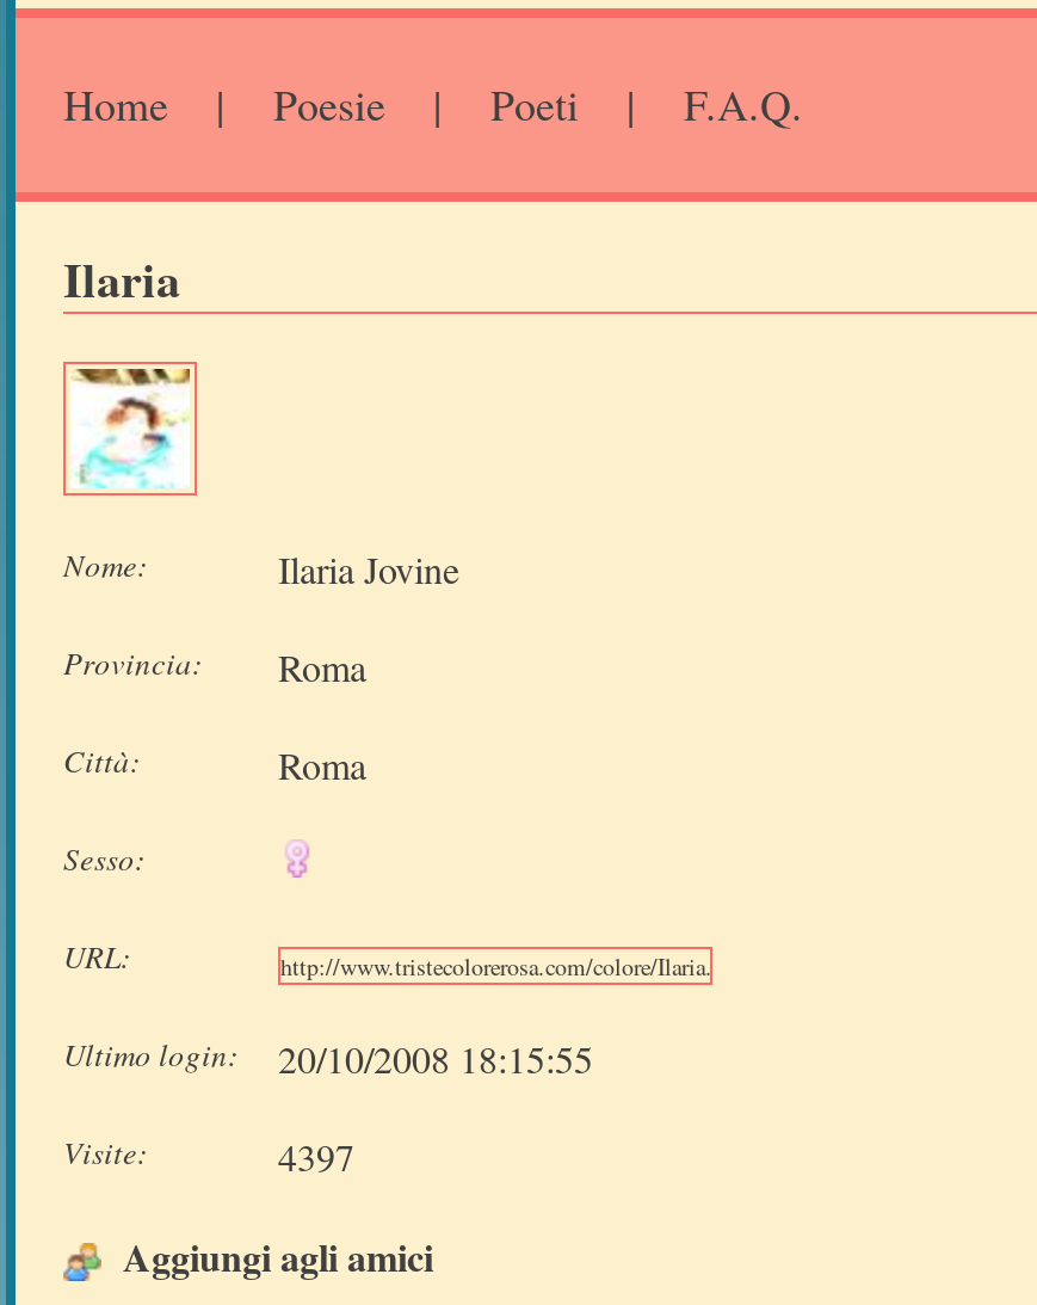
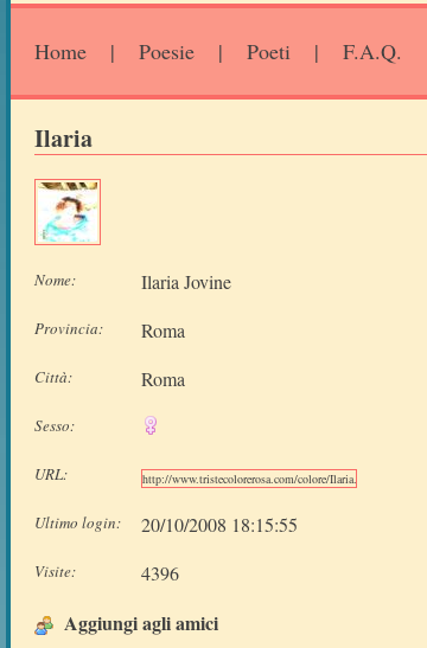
- 4397
+ 4396
